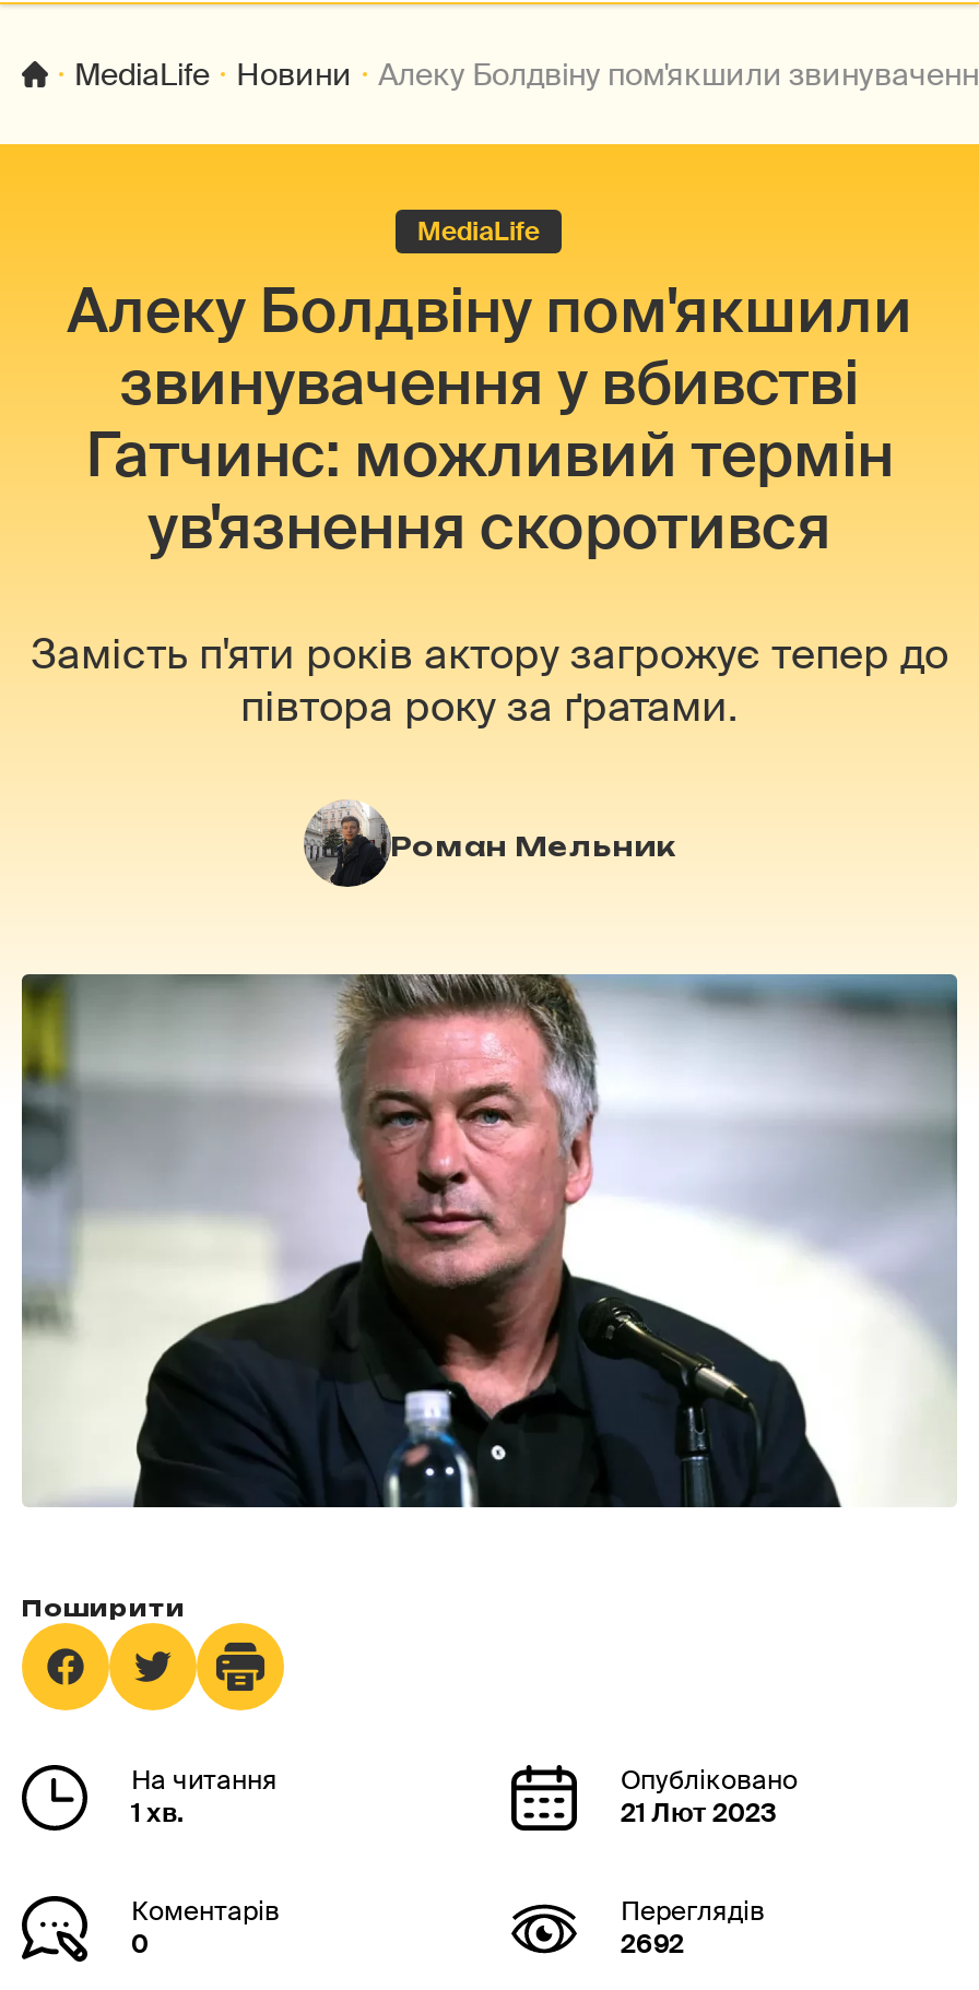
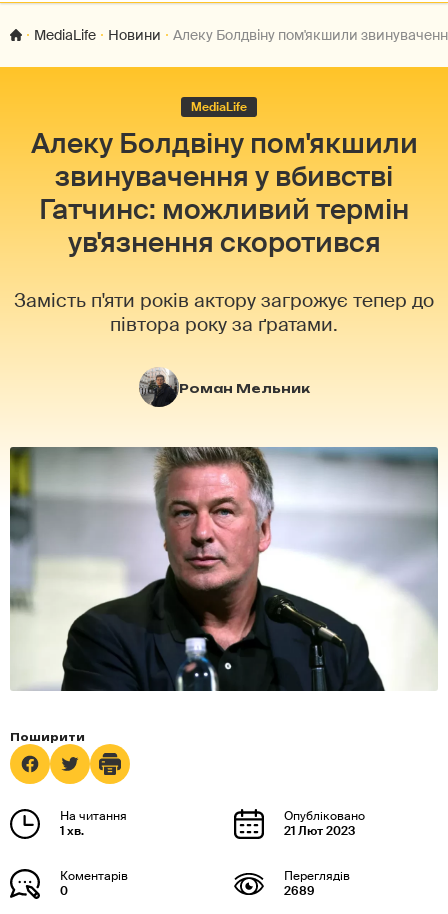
- 2692
+ 2689
